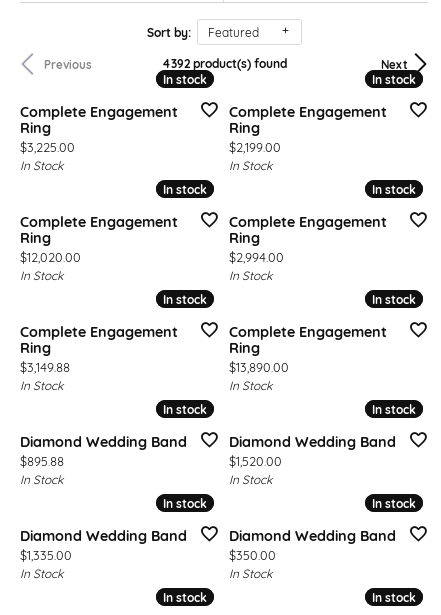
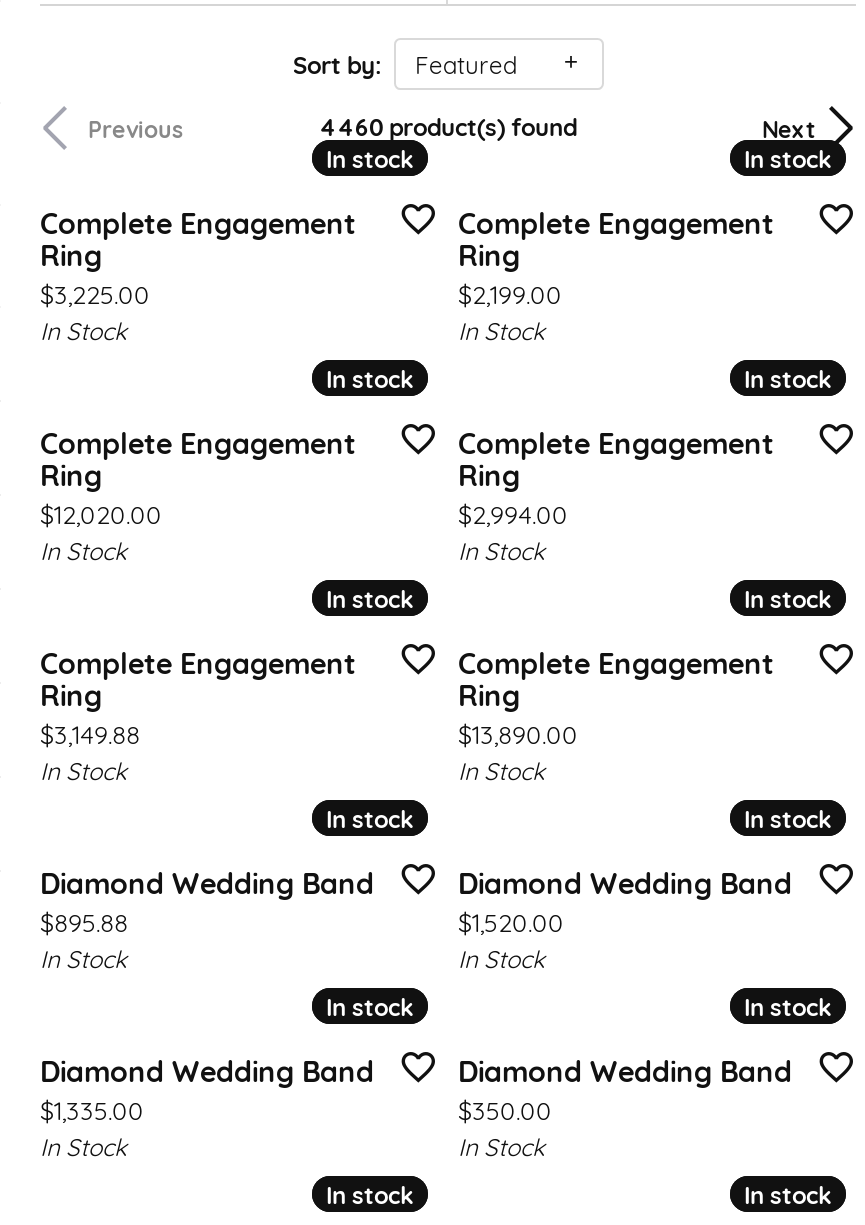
- 4392 product(s) found
+ 4460 product(s) found
